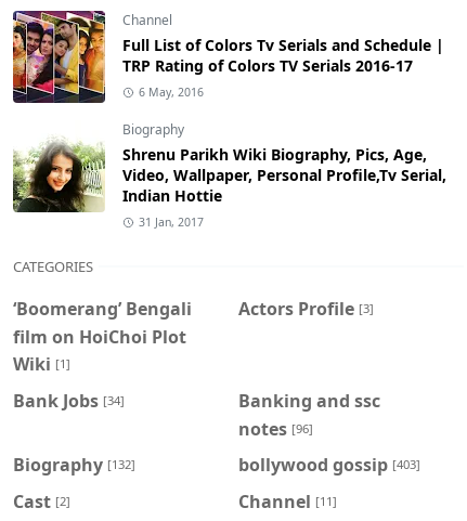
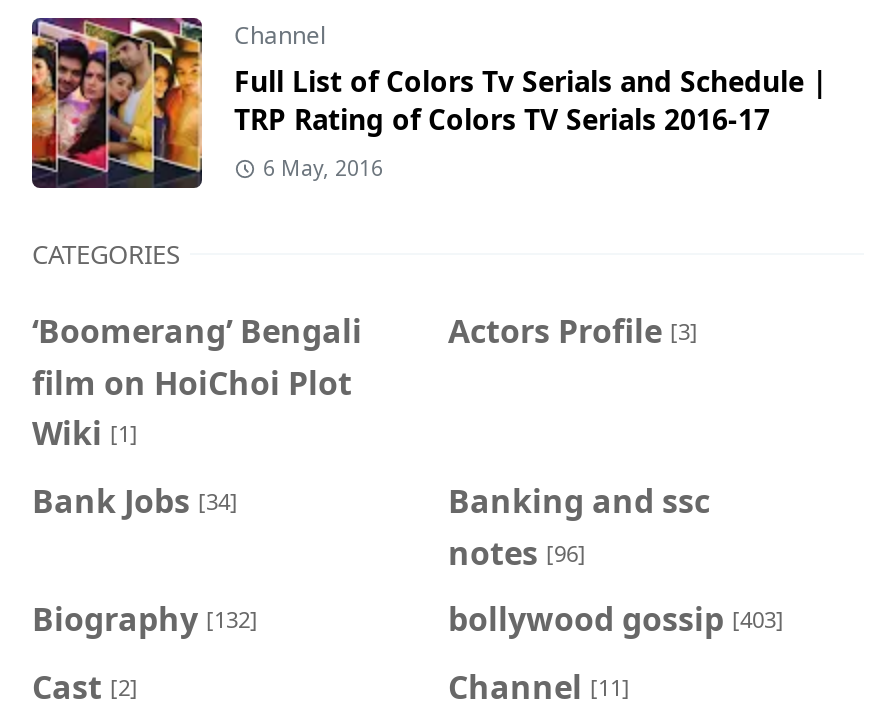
- [image]
- Biography
- Shrenu Parikh Wiki Biography, Pics, Age,
- Video, Wallpaper, Personal Profile,Tv Serial,
- Indian Hottie
- 31 Jan, 2017
